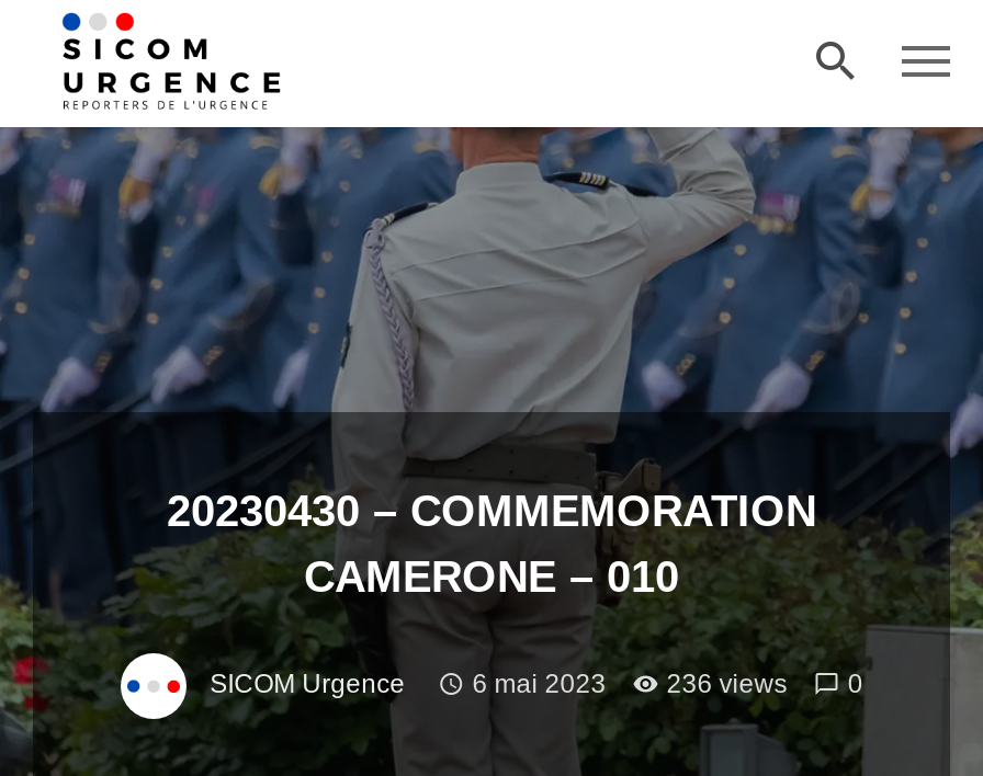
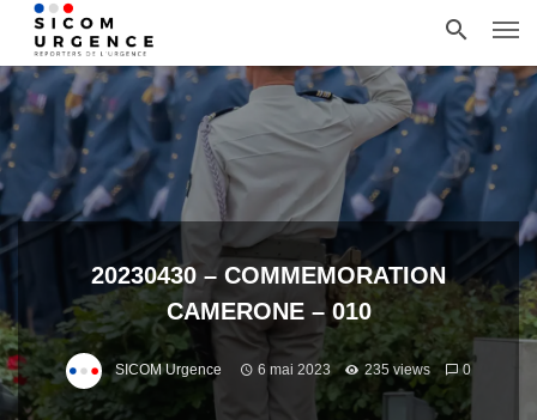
- 6 mai 2023 236 views 0
+ 6 mai 2023 235 views 0
